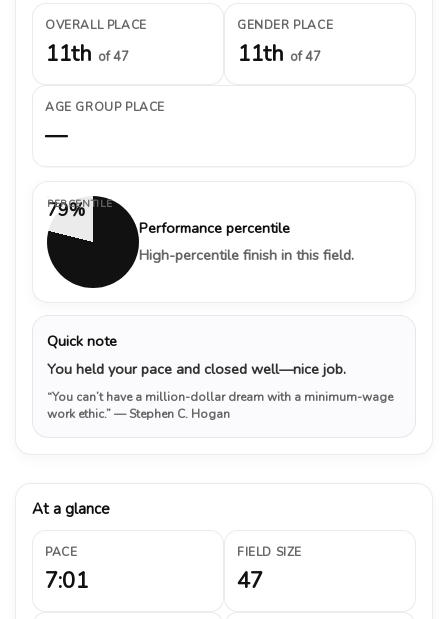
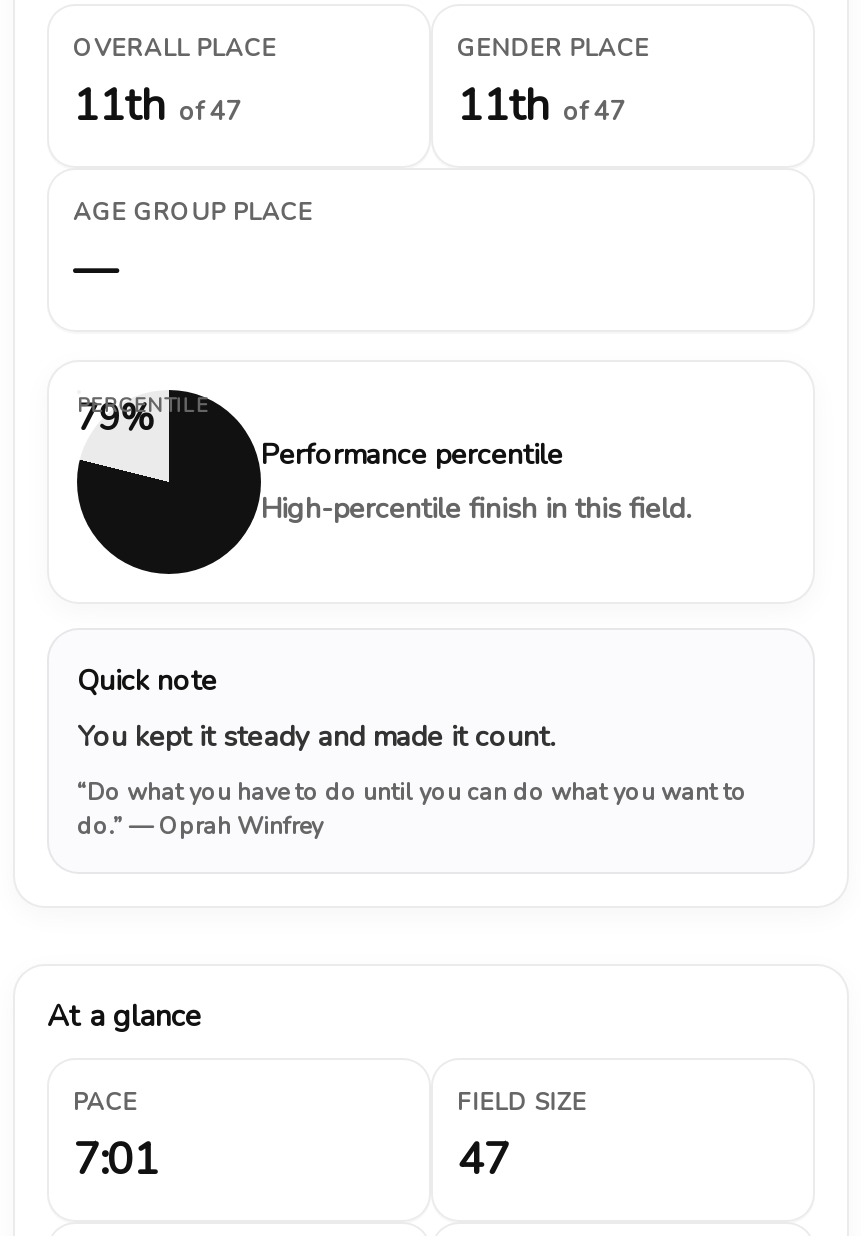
- You held your pace and closed well—nice job.
+ You kept it steady and made it count.

- “You can’t have a million-dollar dream with a minimum-wage
- work ethic.” — Stephen C. Hogan
+ “Do what you have to do until you can do what you want to
+ do.” — Oprah Winfrey
